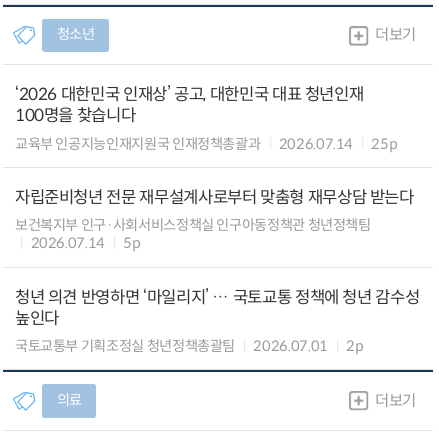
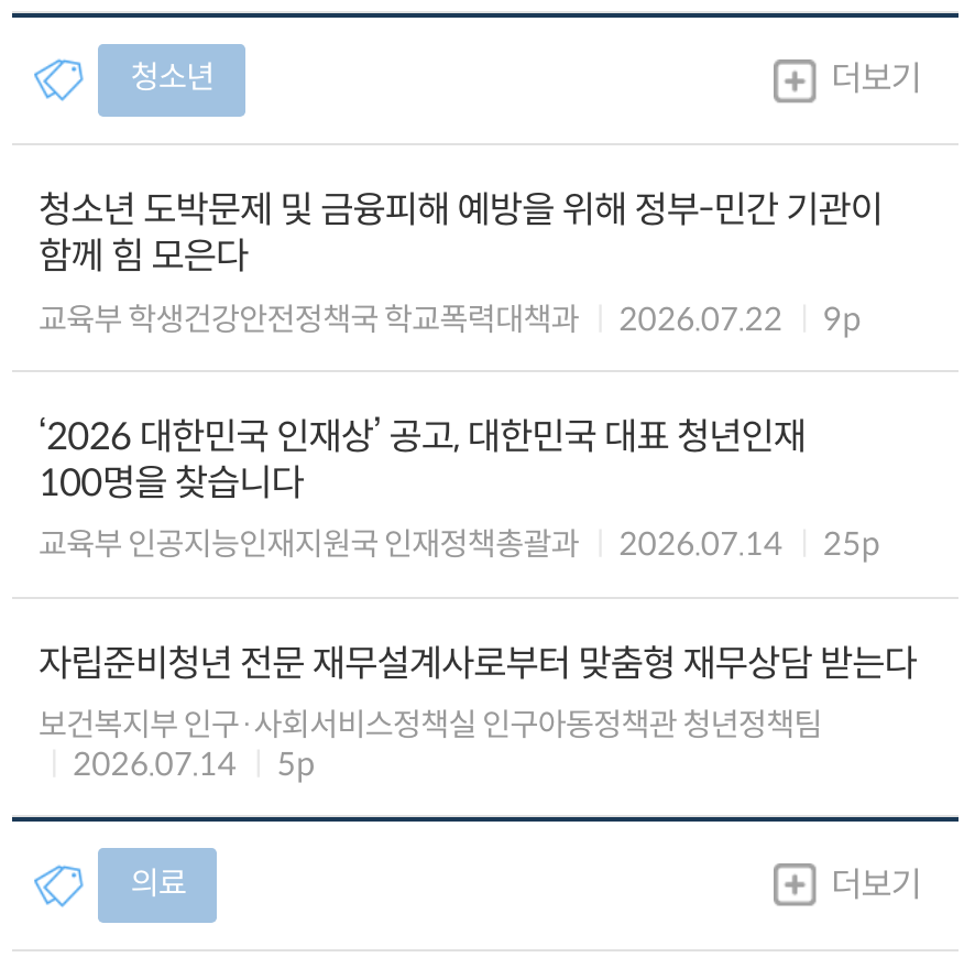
+ 청소년 도박문제 및 금융피해 예방을 위해 정부-민간 기관이
+ 함께 힘 모은다
+ 교육부 학생건강안전정책국 학교폭력대책과
+ 2026.07.22
+ 9p

moved down: ‘2026 대한민국 인재상’ 공고, 대한민국 대표 청년인재 | 100명을 찾습니다 | 교육부 인공지능인재지원국 인재정책총괄과 | ... | 2026.07.14 | 5p

- 청년 의견 반영하면 ‘마일리지’ … 국토교통 정책에 청년 감수성
- 높인다
- 국토교통부 기획조정실 청년정책총괄팀
- 2026.07.01
- 2p
